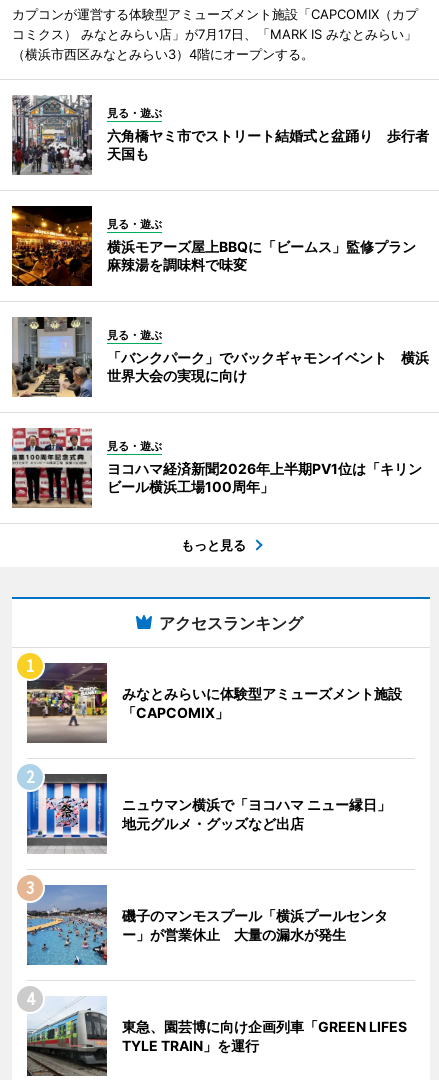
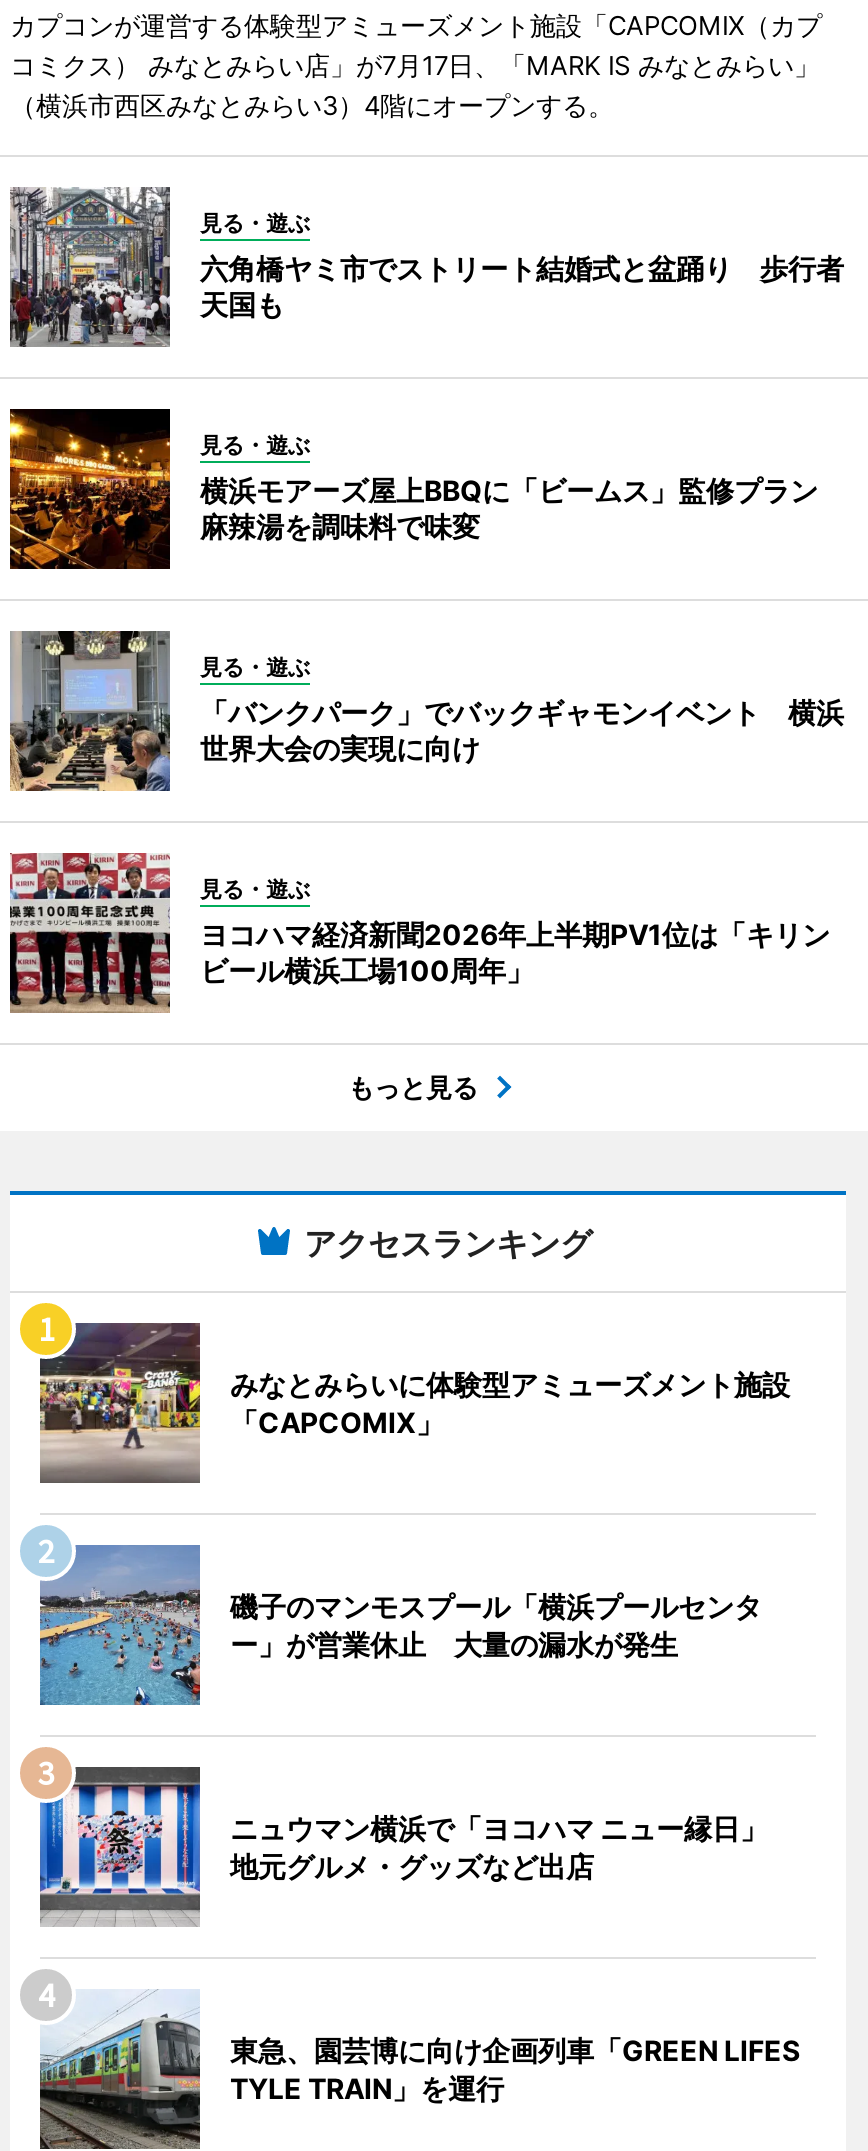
moved down: [image] | ニュウマン横浜で「ヨコハマ ニュー縁日」 | 地元グルメ・グッズなど出店

moved up: [image] | 磯子のマンモスプール「横浜プールセンタ | ー」が営業休止 大量の漏水が発生
